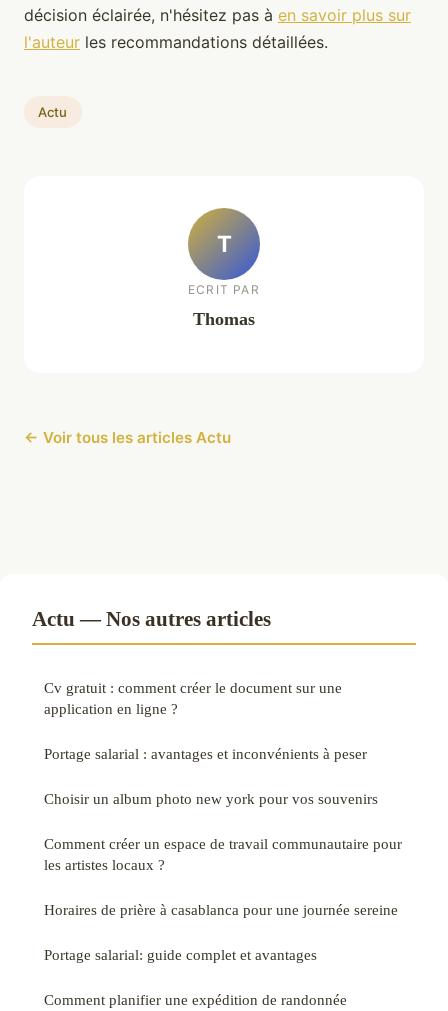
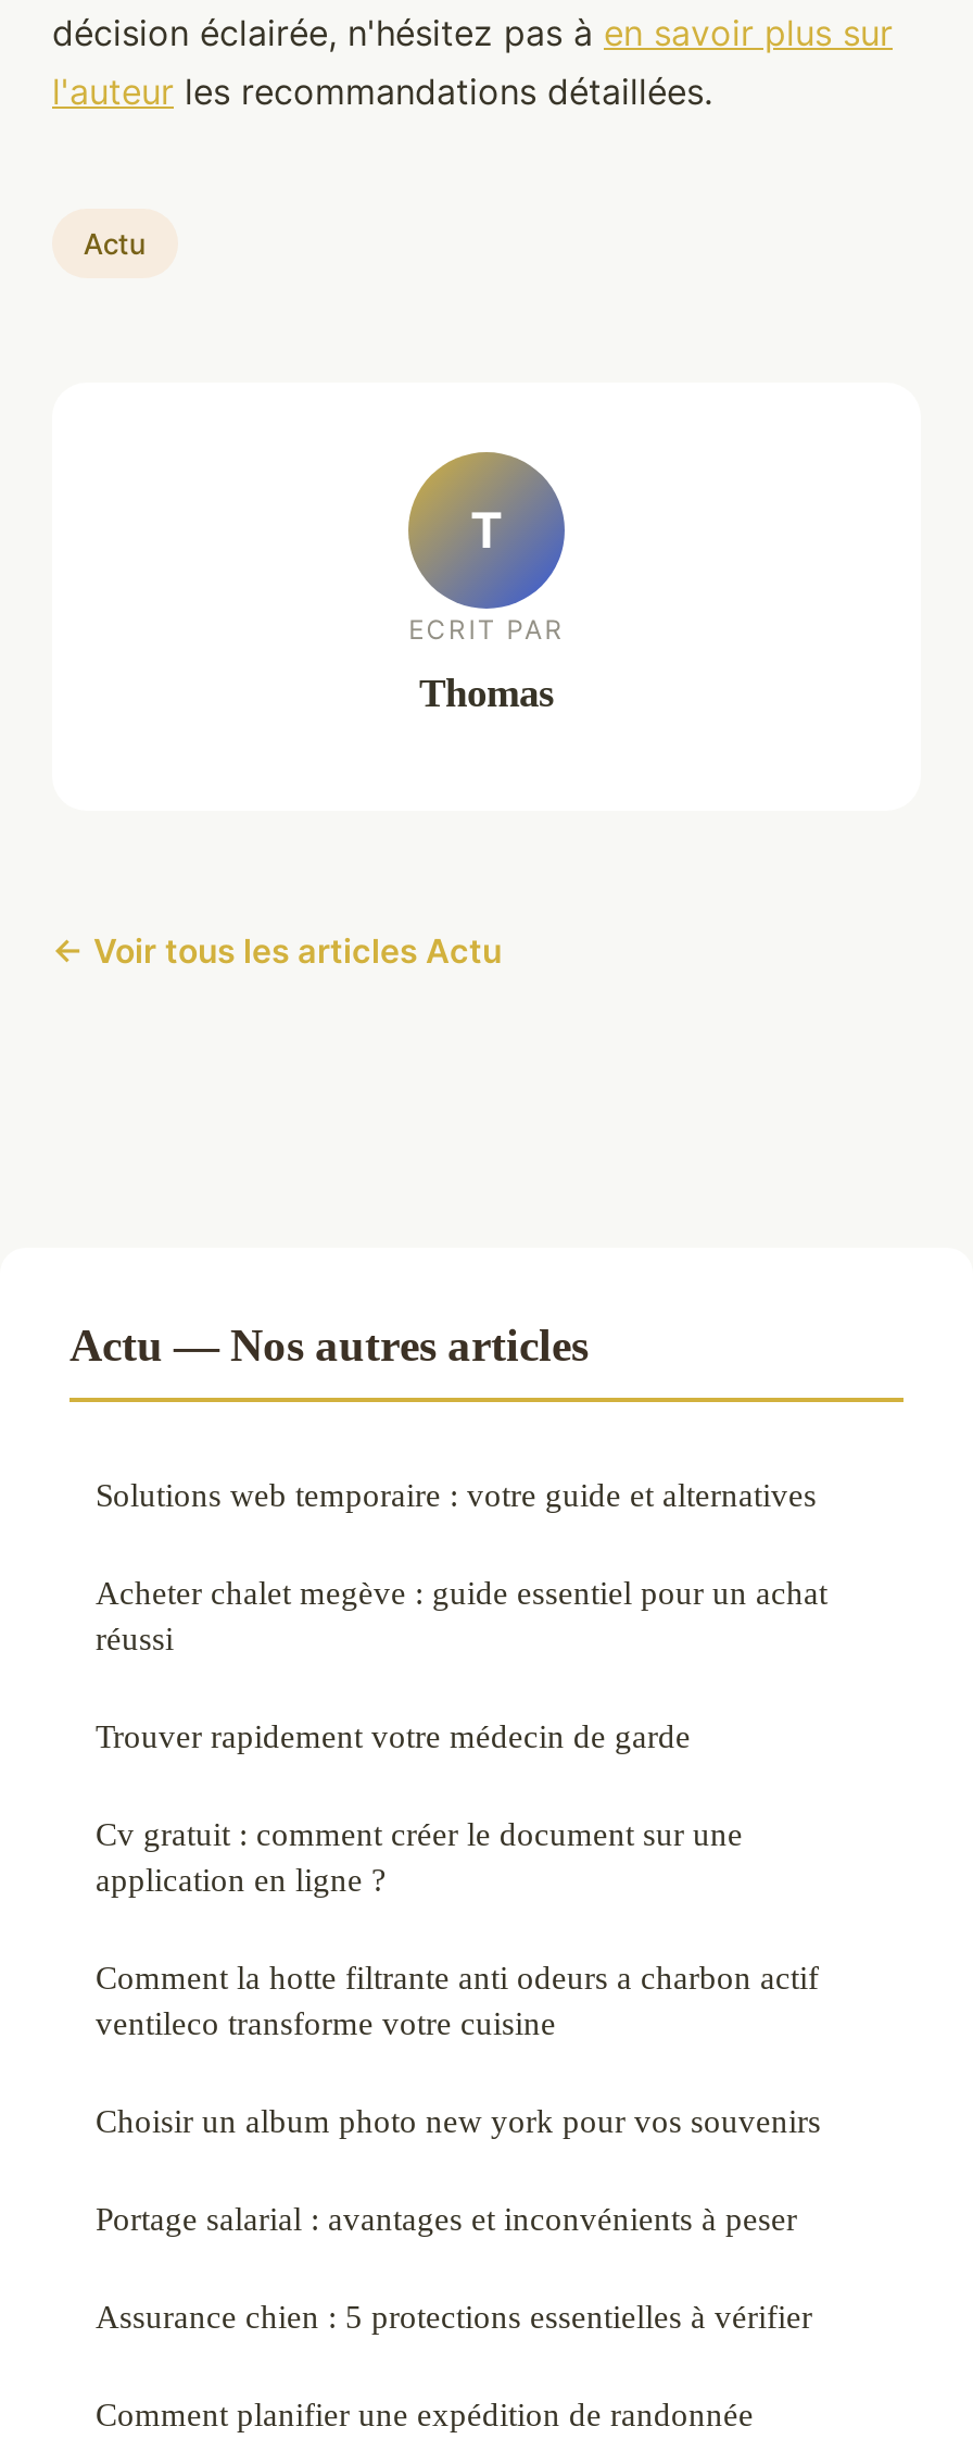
+ Solutions web temporaire : votre guide et alternatives
+ Acheter chalet megève : guide essentiel pour un achat
+ réussi
+ Trouver rapidement votre médecin de garde

moved down: Cv gratuit : comment créer le document sur une | application en ligne ?

+ Comment la hotte filtrante anti odeurs a charbon actif
+ ventileco transforme votre cuisine

moved down: Portage salarial : avantages et inconvénients à peser

moved up: Choisir un album photo new york pour vos souvenirs

- Comment créer un espace de travail communautaire pour
- les artistes locaux ?
- Horaires de prière à casablanca pour une journée sereine
- Portage salarial: guide complet et avantages
+ Assurance chien : 5 protections essentielles à vérifier
